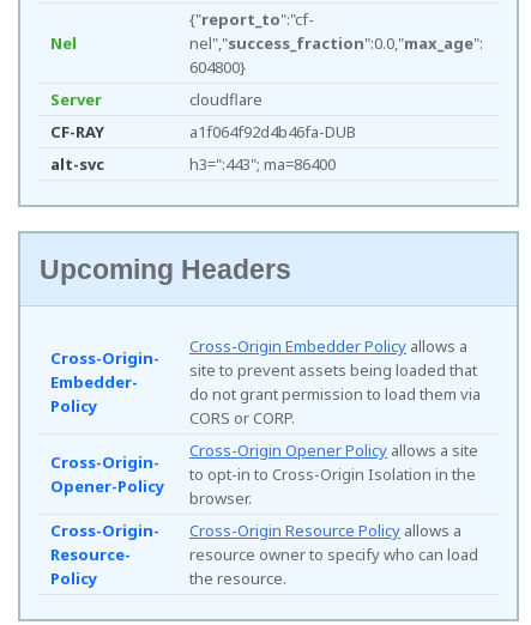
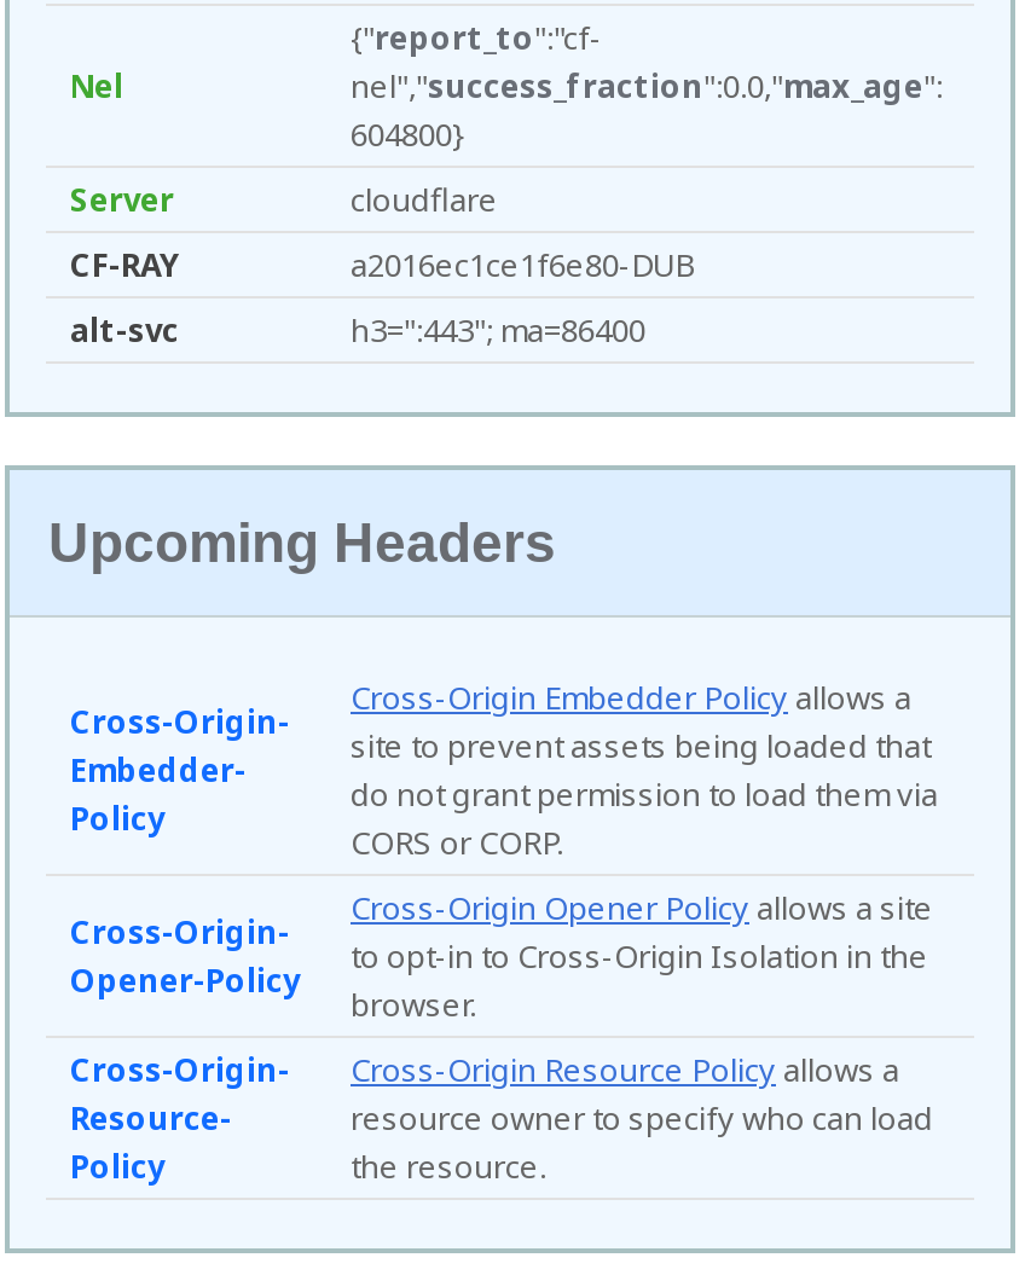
- a1f064f92d4b46fa-DUB
+ a2016ec1ce1f6e80-DUB
